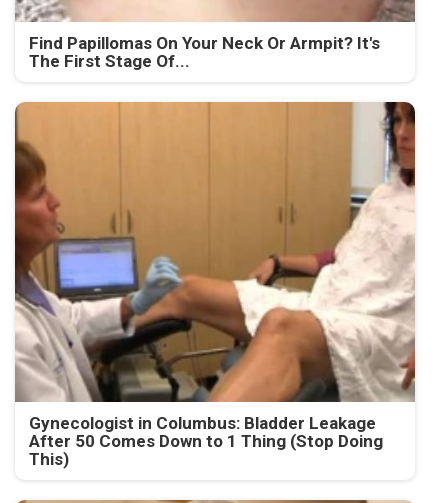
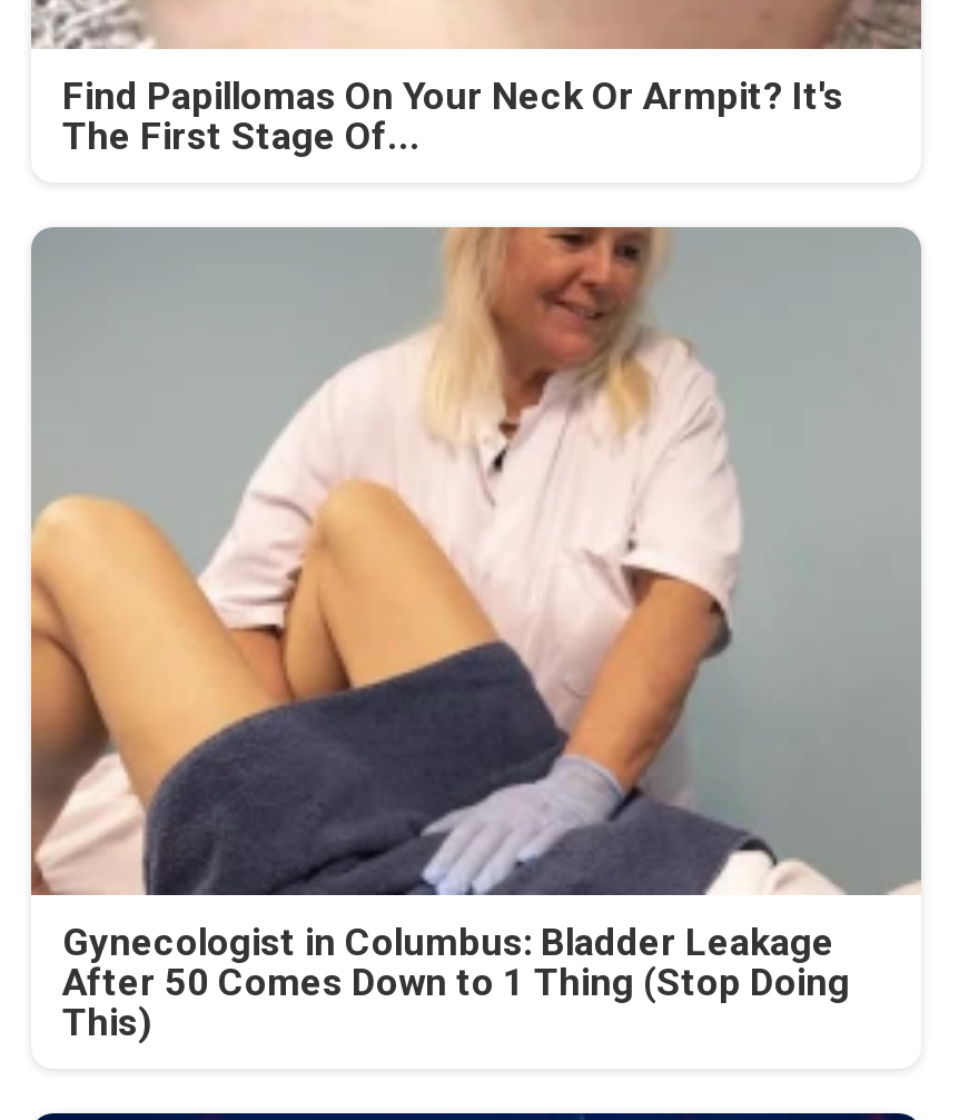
- [image]
+ [image]
